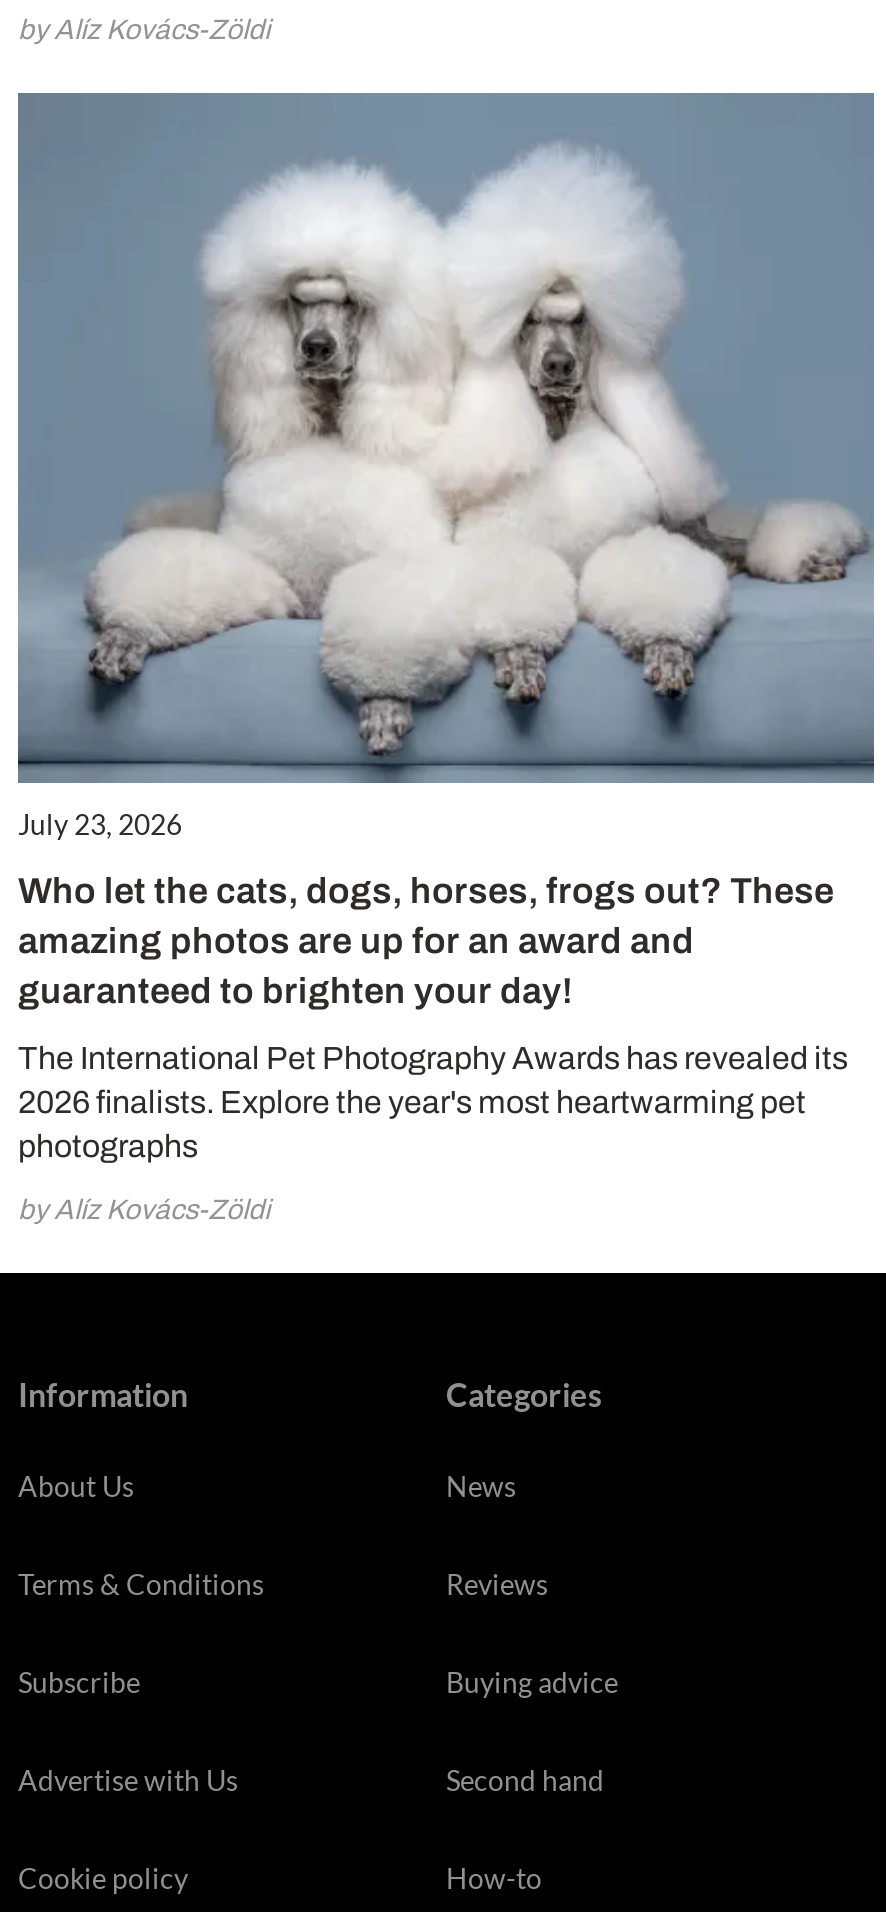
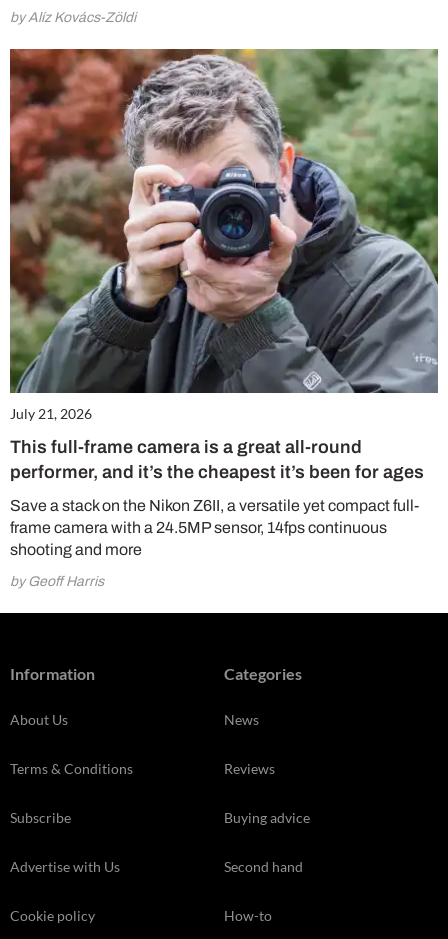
- [image]
- July 23, 2026
+ [image]
+ July 21, 2026

- Who let the cats, dogs, horses, frogs out? These
- amazing photos are up for an award and
- guaranteed to brighten your day!
+ This full-frame camera is a great all-round
+ performer, and it’s the cheapest it’s been for ages

- The International Pet Photography Awards has revealed its
- 2026 finalists. Explore the year's most heartwarming pet
- photographs
+ Save a stack on the Nikon Z6II, a versatile yet compact full-
+ frame camera with a 24.5MP sensor, 14fps continuous
+ shooting and more

- by Alíz Kovács-Zöldi
+ by Geoff Harris
